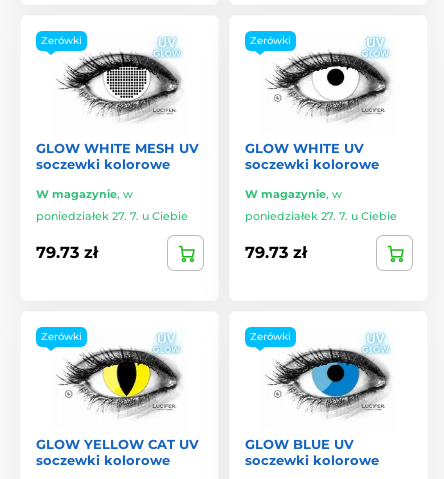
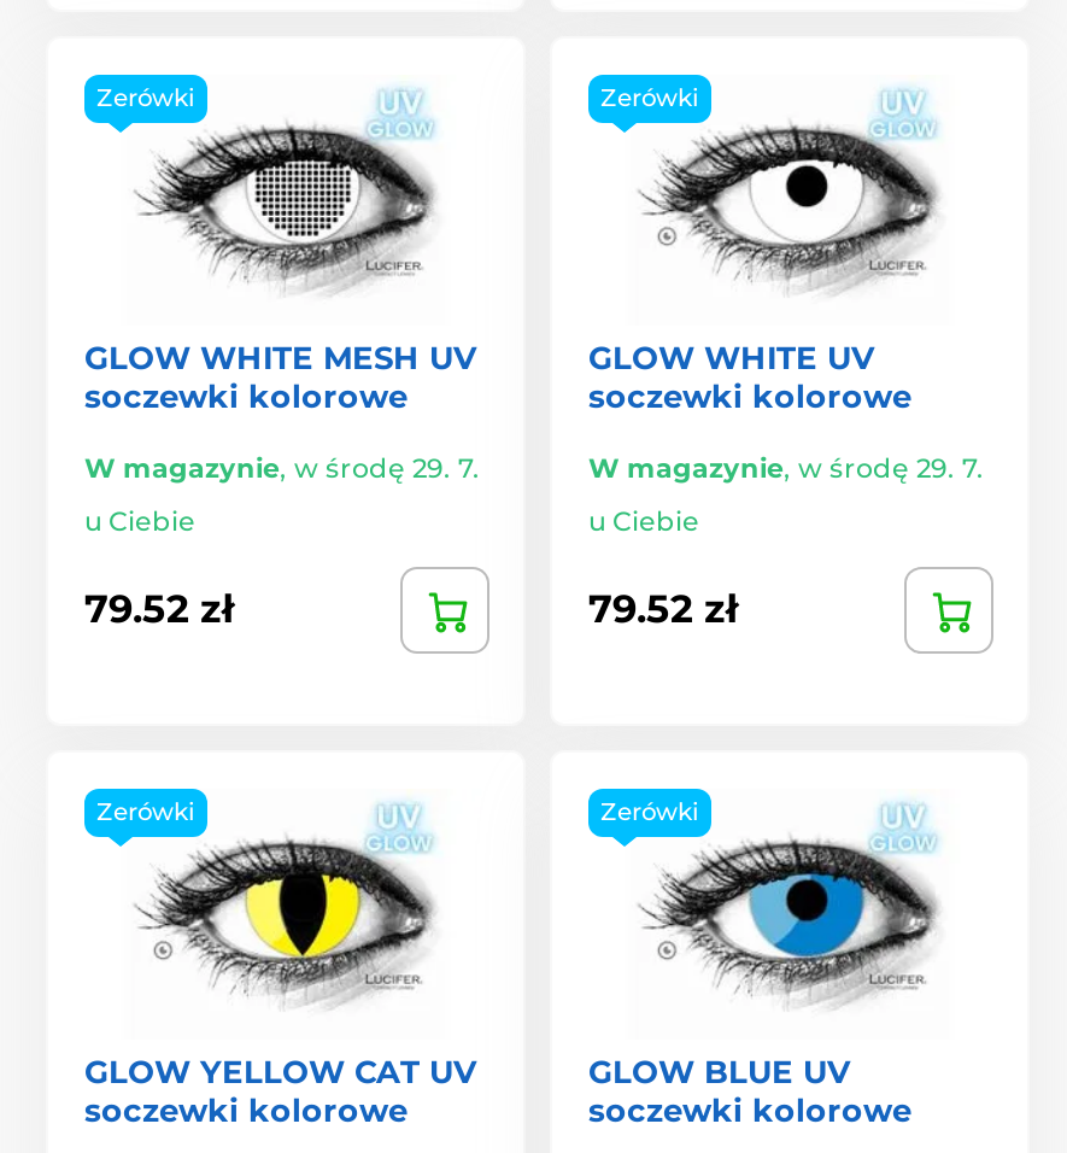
- W magazynie, w
+ W magazynie, w środę 29. 7.

- W magazynie, w
+ W magazynie, w środę 29. 7.

- poniedziałek 27. 7. u Ciebie
+ u Ciebie

- poniedziałek 27. 7. u Ciebie
+ u Ciebie

- 79.73 zł
+ 79.52 zł

- 79.73 zł
+ 79.52 zł
